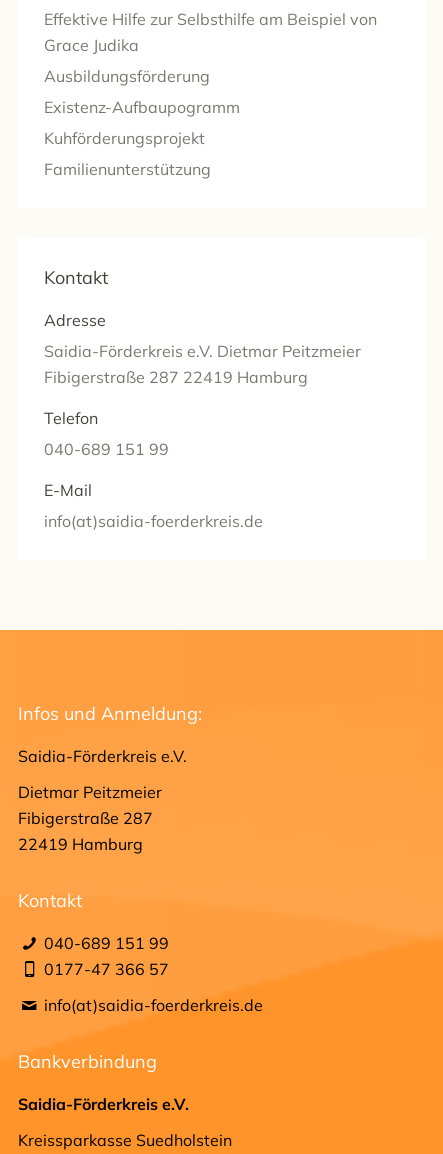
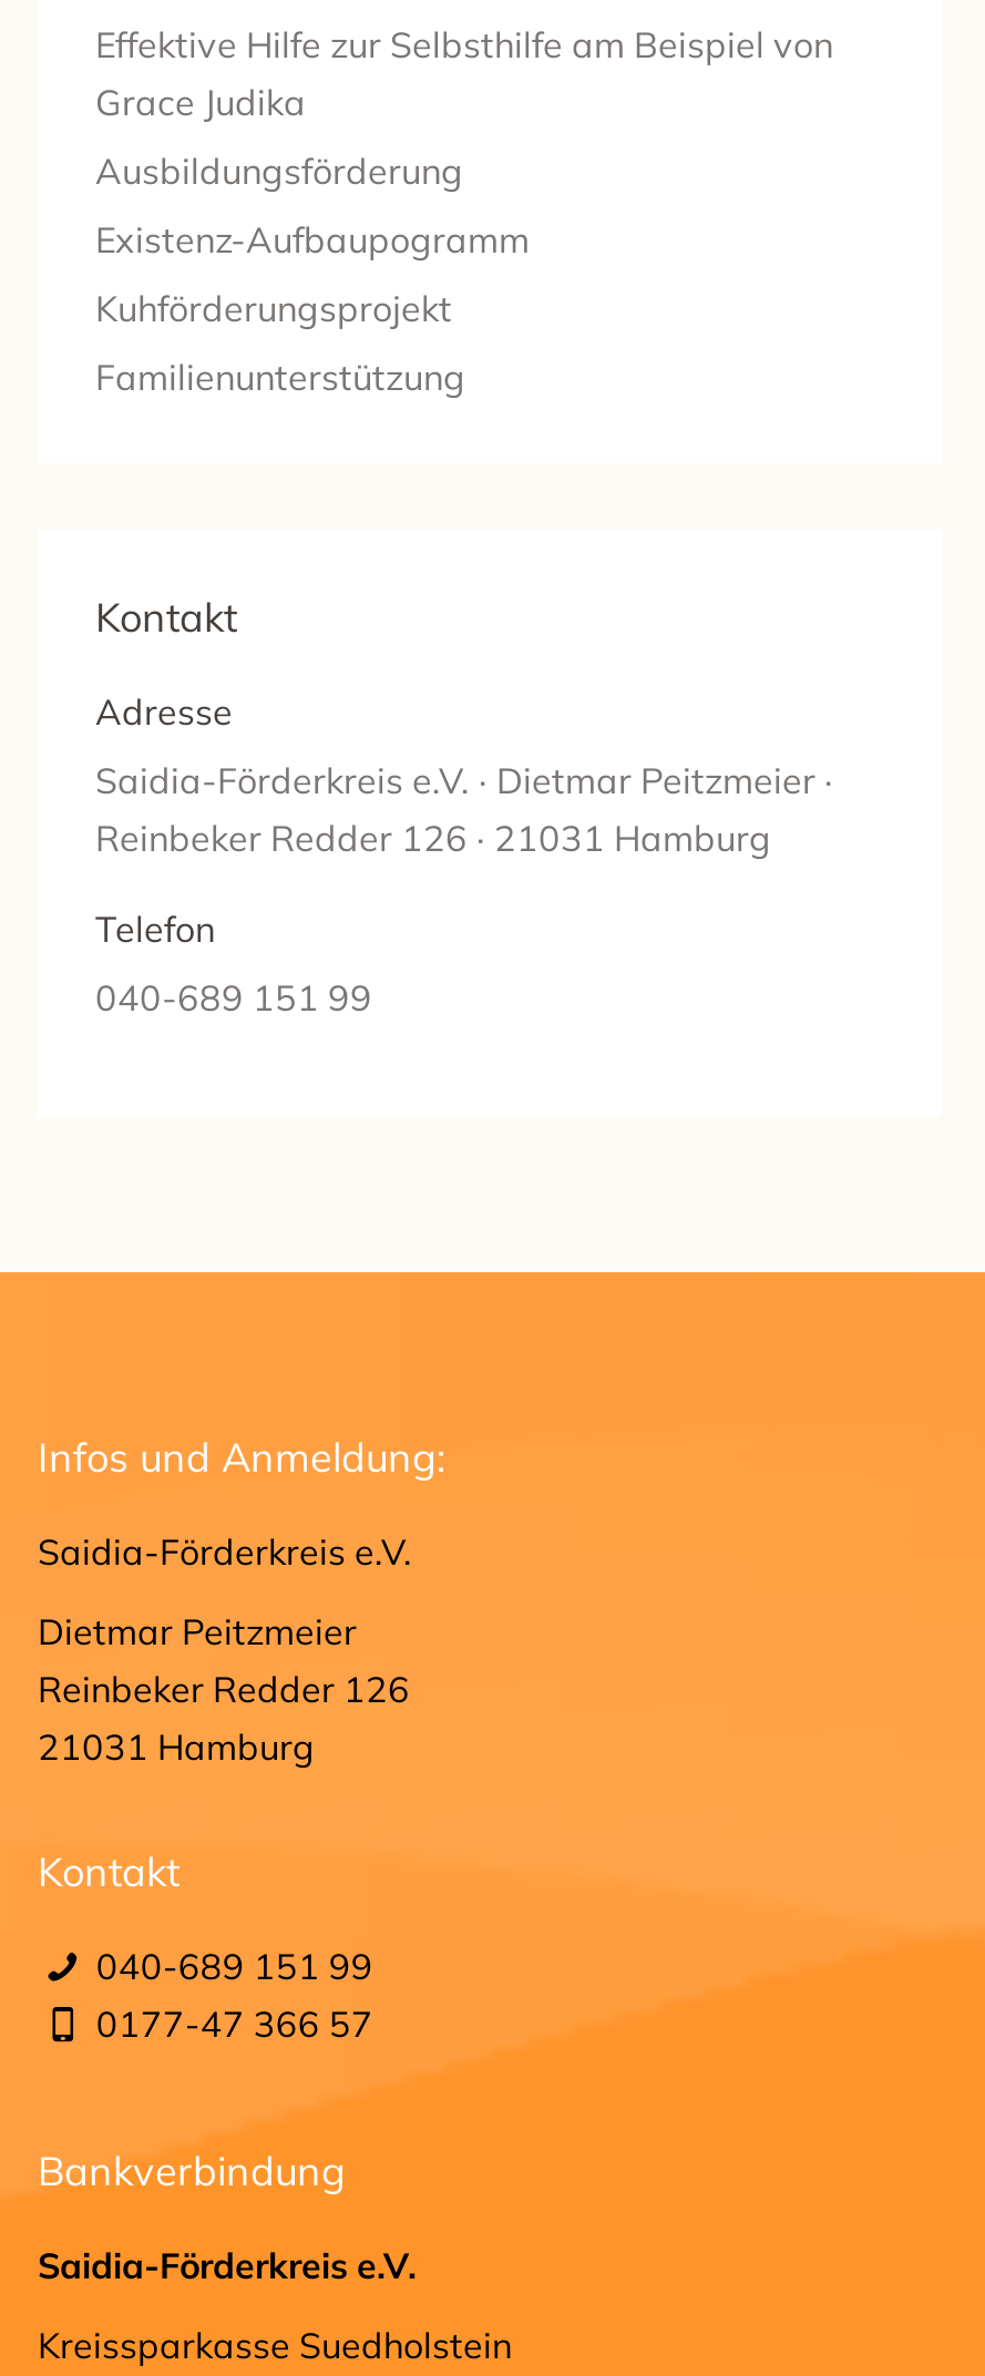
- Saidia-Förderkreis e.V. Dietmar Peitzmeier
- Fibigerstraße 287 22419 Hamburg
+ Saidia-Förderkreis e.V. · Dietmar Peitzmeier ·
+ Reinbeker Redder 126 · 21031 Hamburg

- E-Mail
- info(at)saidia-foerderkreis.de

- Fibigerstraße 287
- 22419 Hamburg
+ Reinbeker Redder 126
+ 21031 Hamburg

- info(at)saidia-foerderkreis.de
